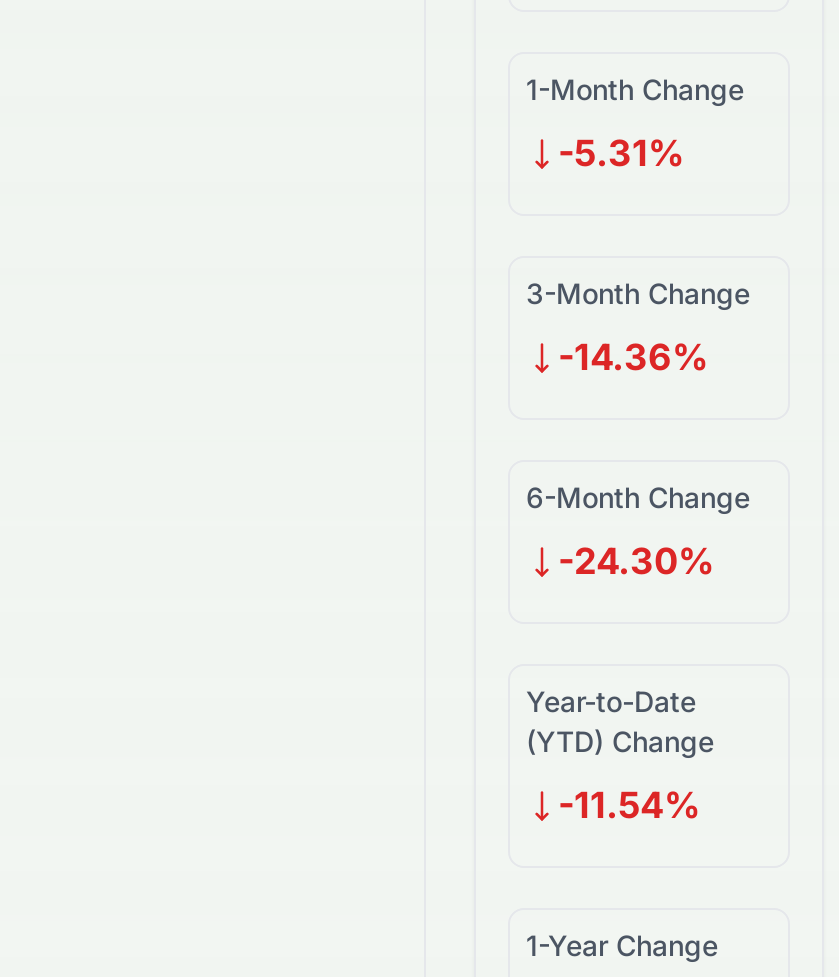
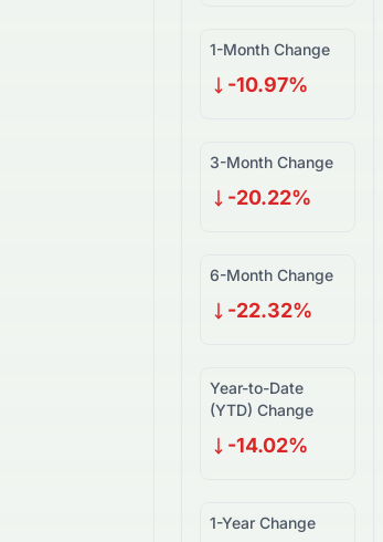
- -5.31%
+ -10.97%

- -14.36%
+ -20.22%

- -24.30%
+ -22.32%

- -11.54%
+ -14.02%
